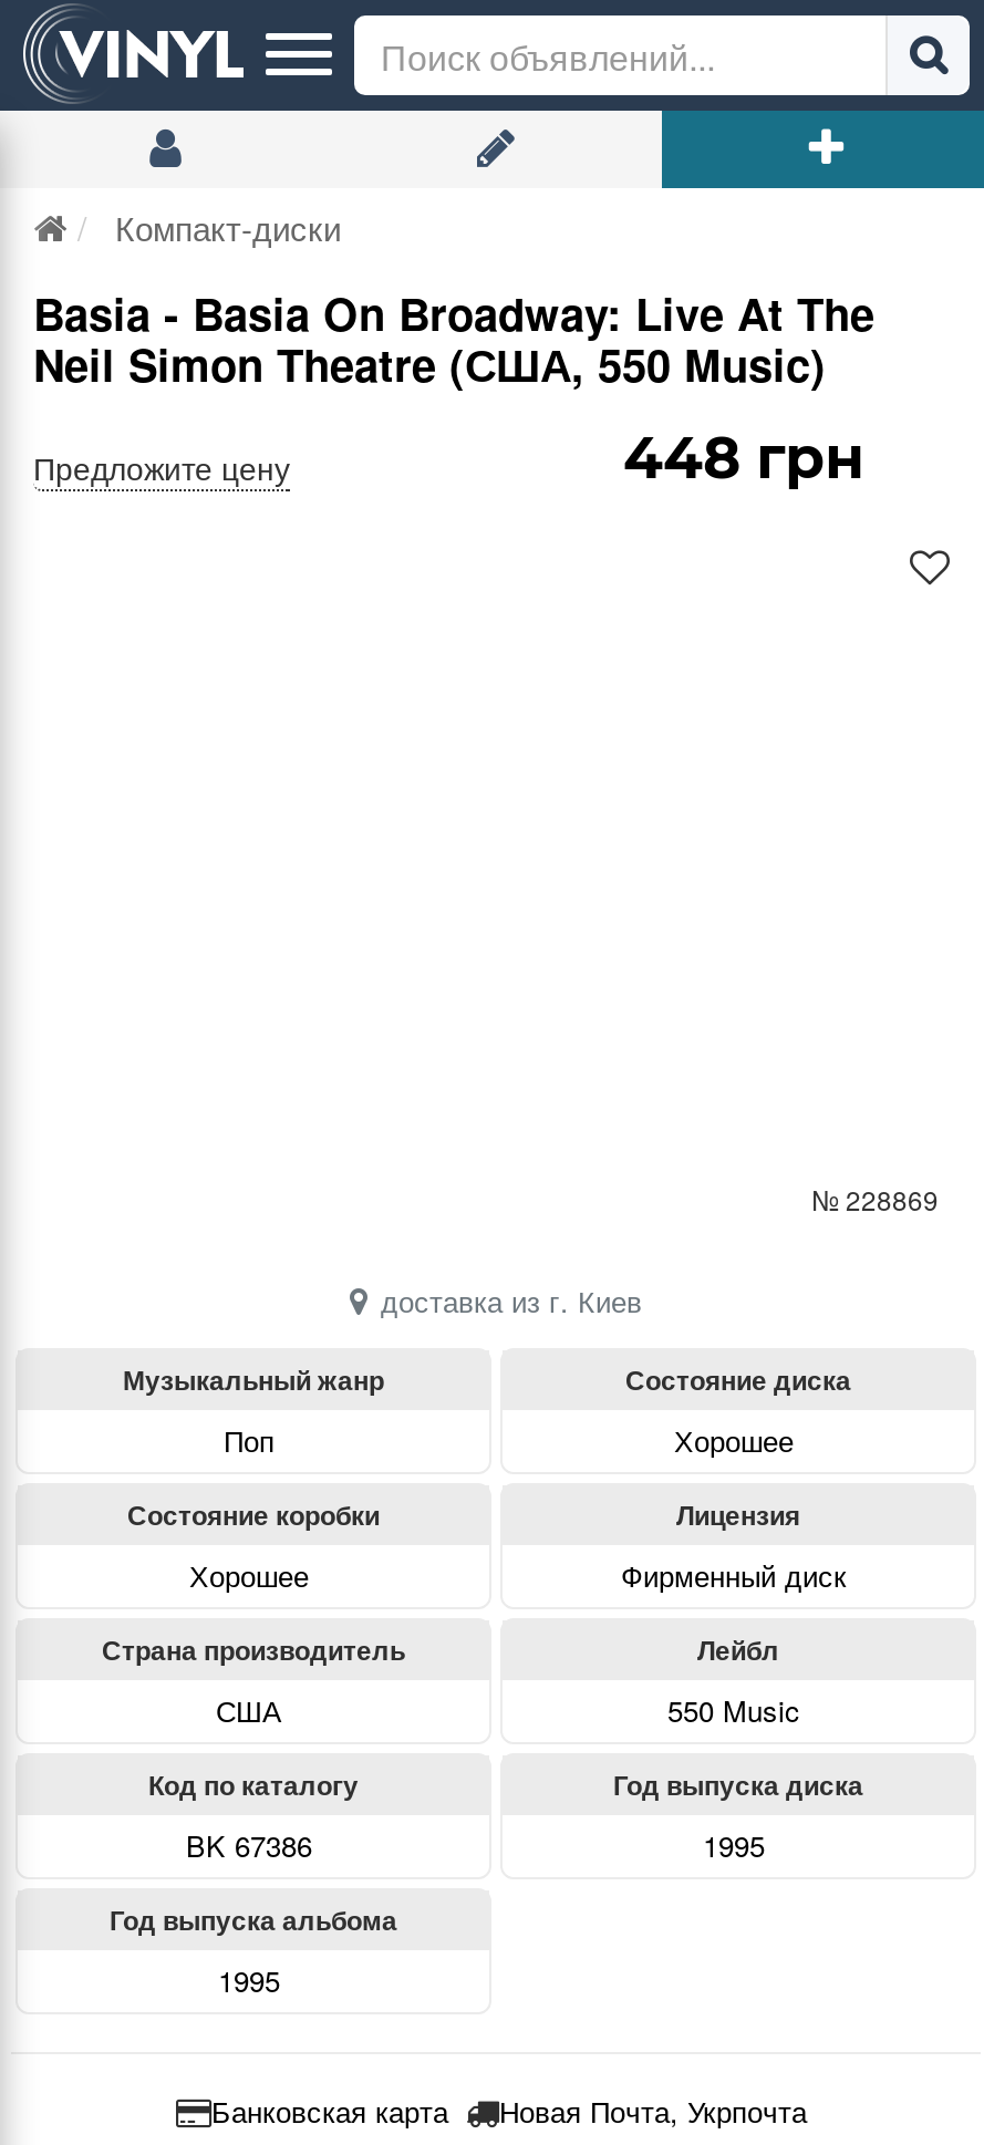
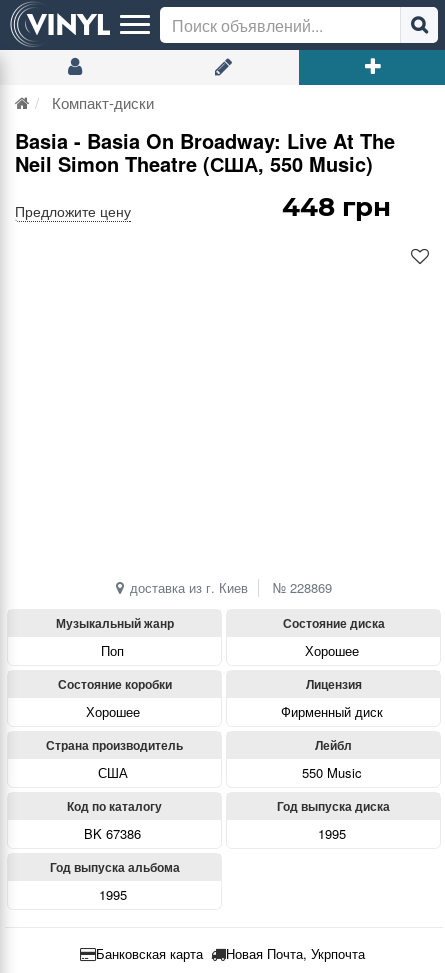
- № 228869

+ № 228869
